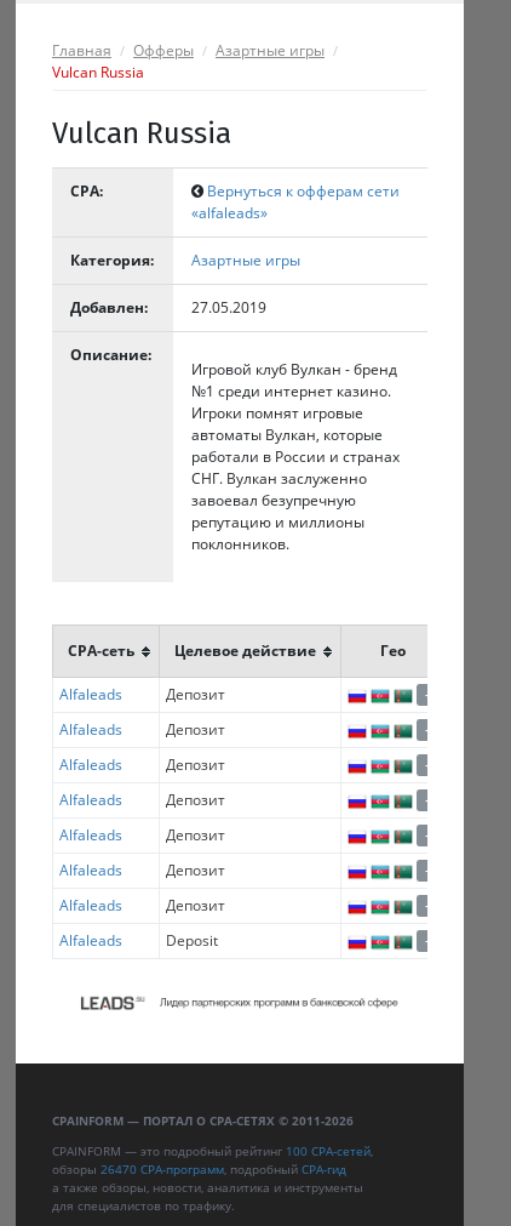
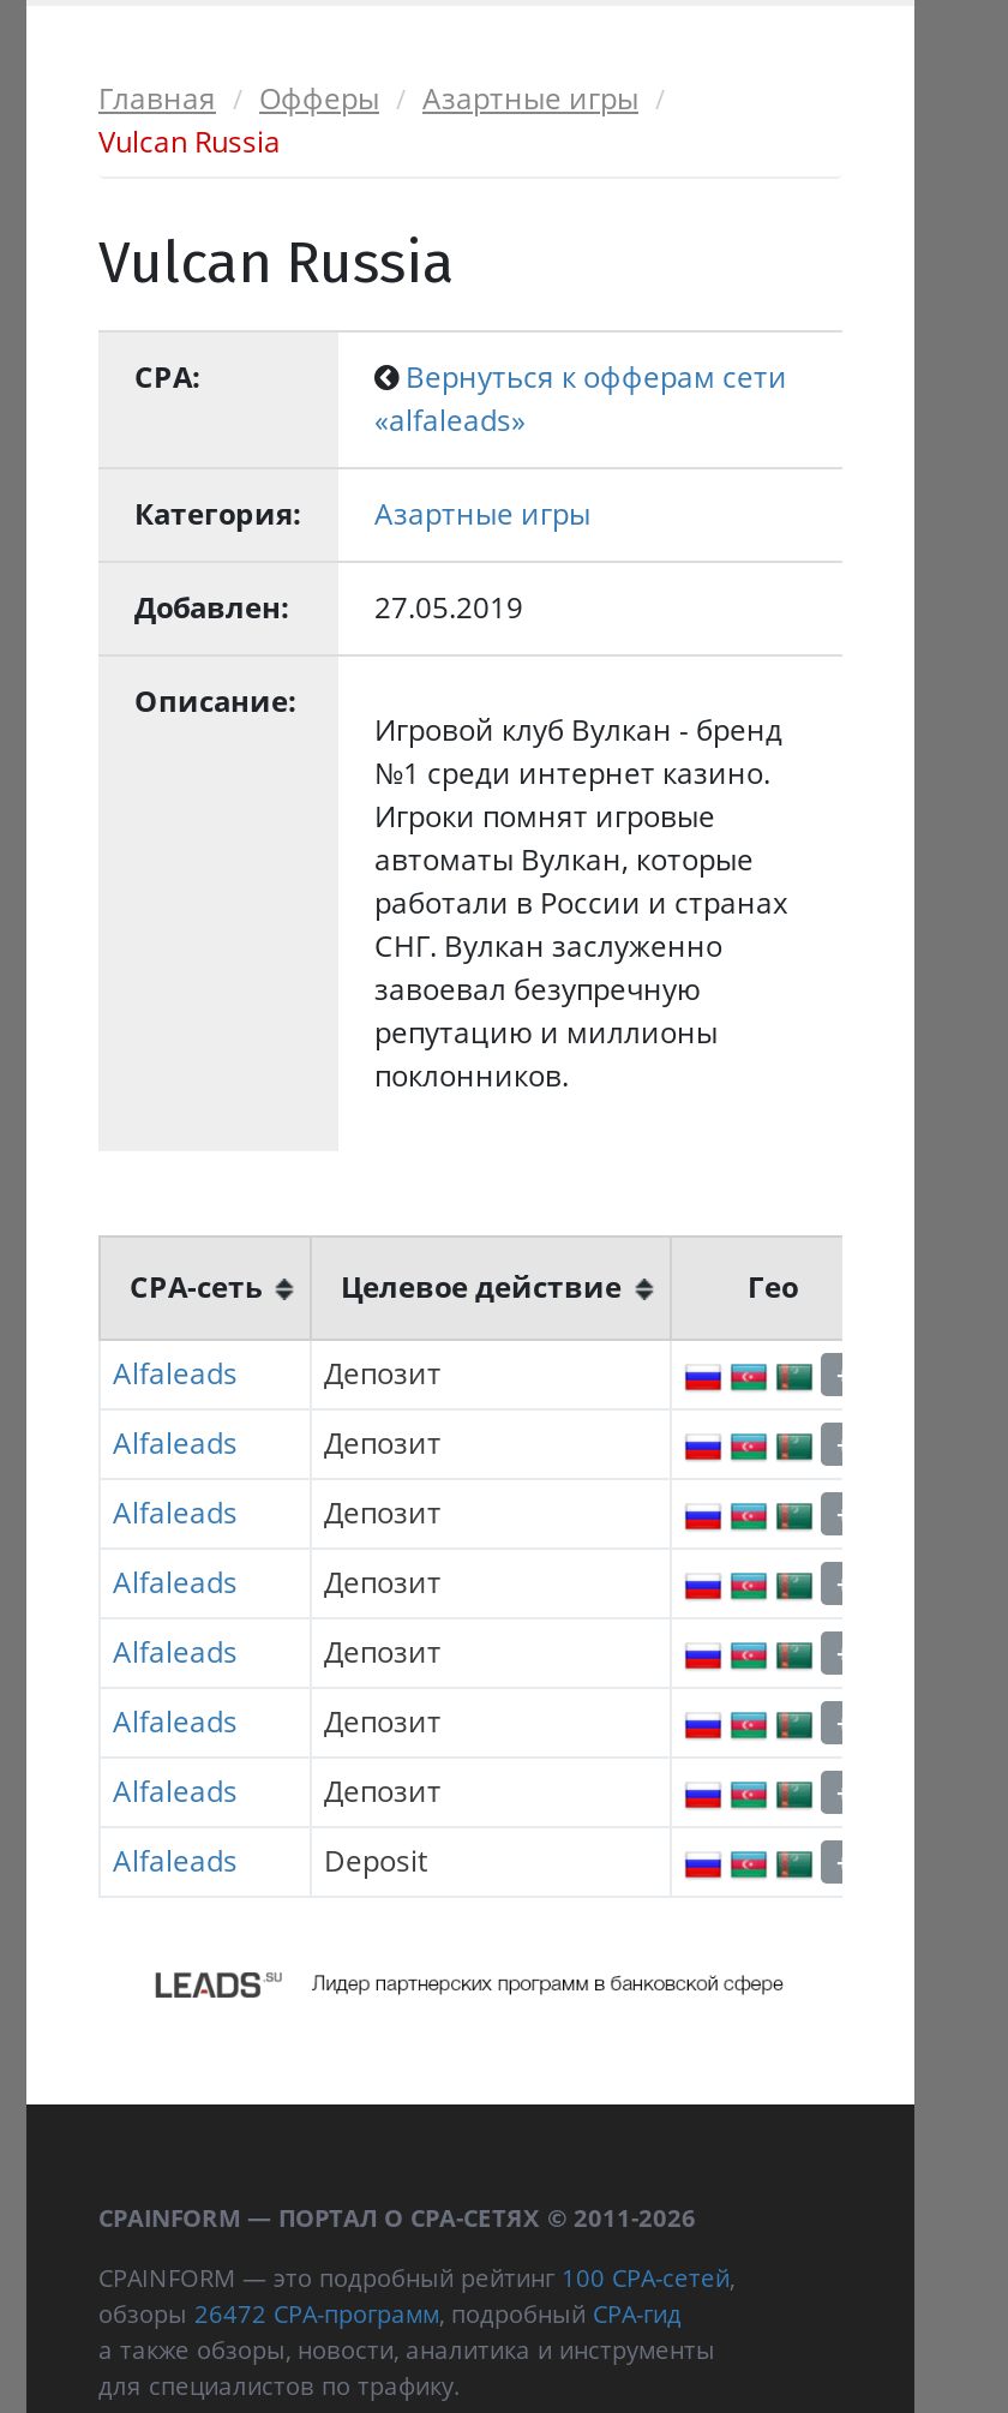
- обзоры 26470 CPA-программ, подробный CPA-гид
+ обзоры 26472 CPA-программ, подробный CPA-гид
